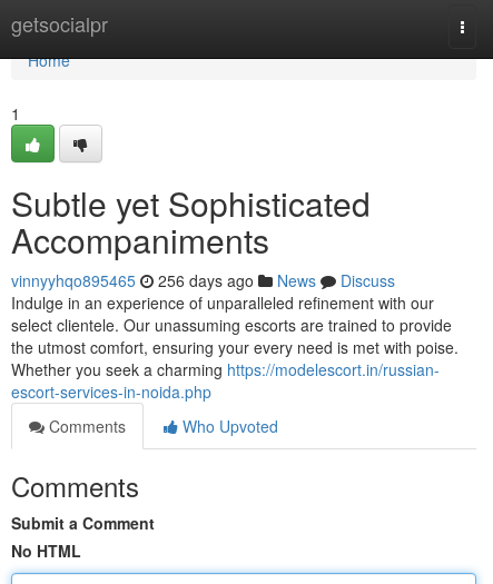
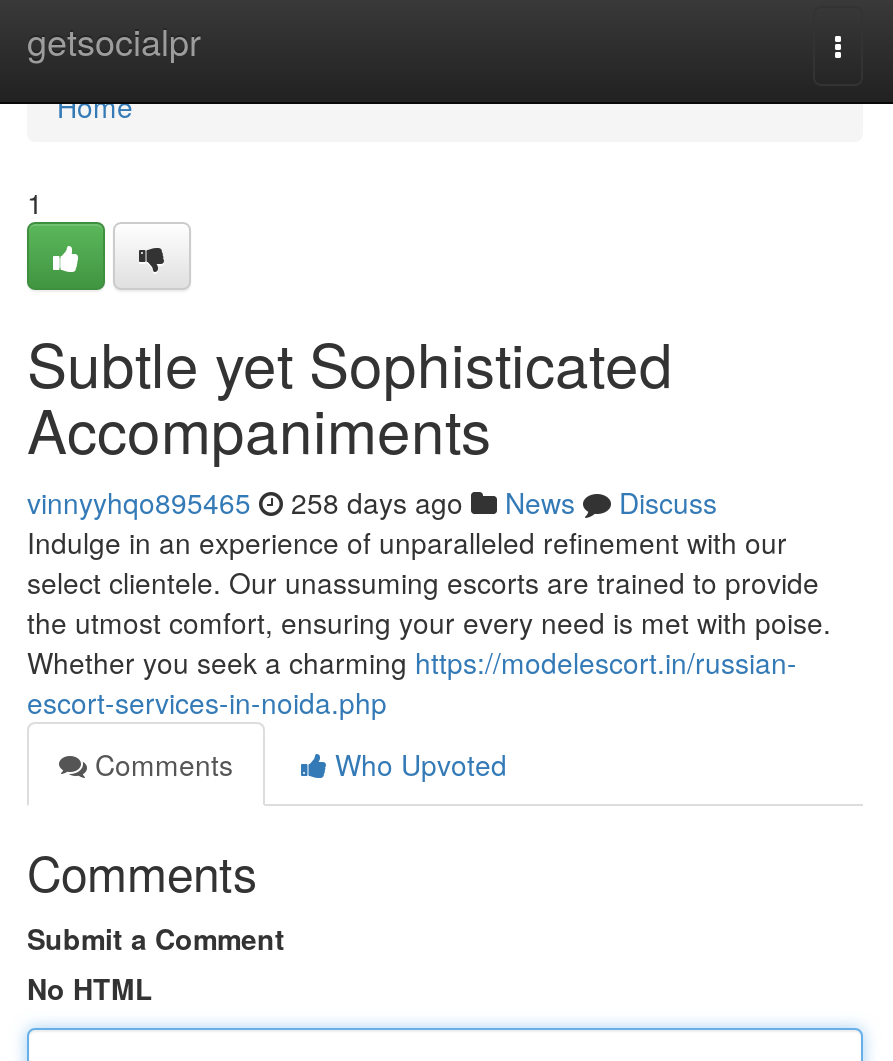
- vinnyyhqo895465 256 days ago News Discuss
+ vinnyyhqo895465 258 days ago News Discuss
